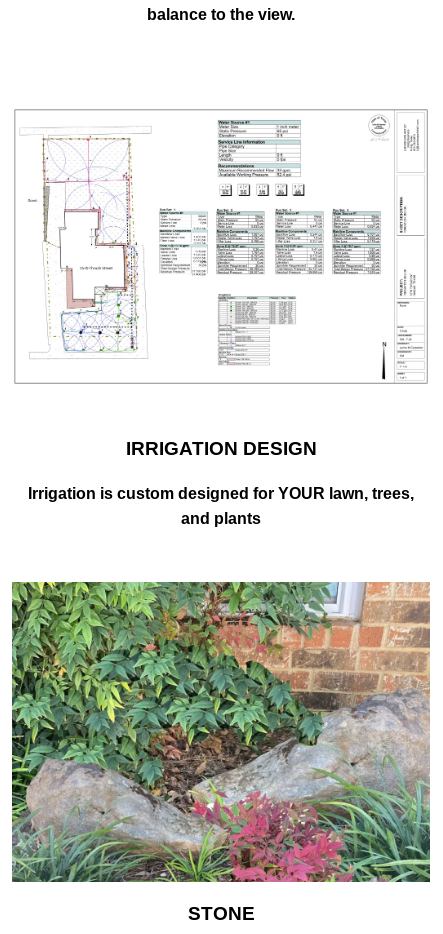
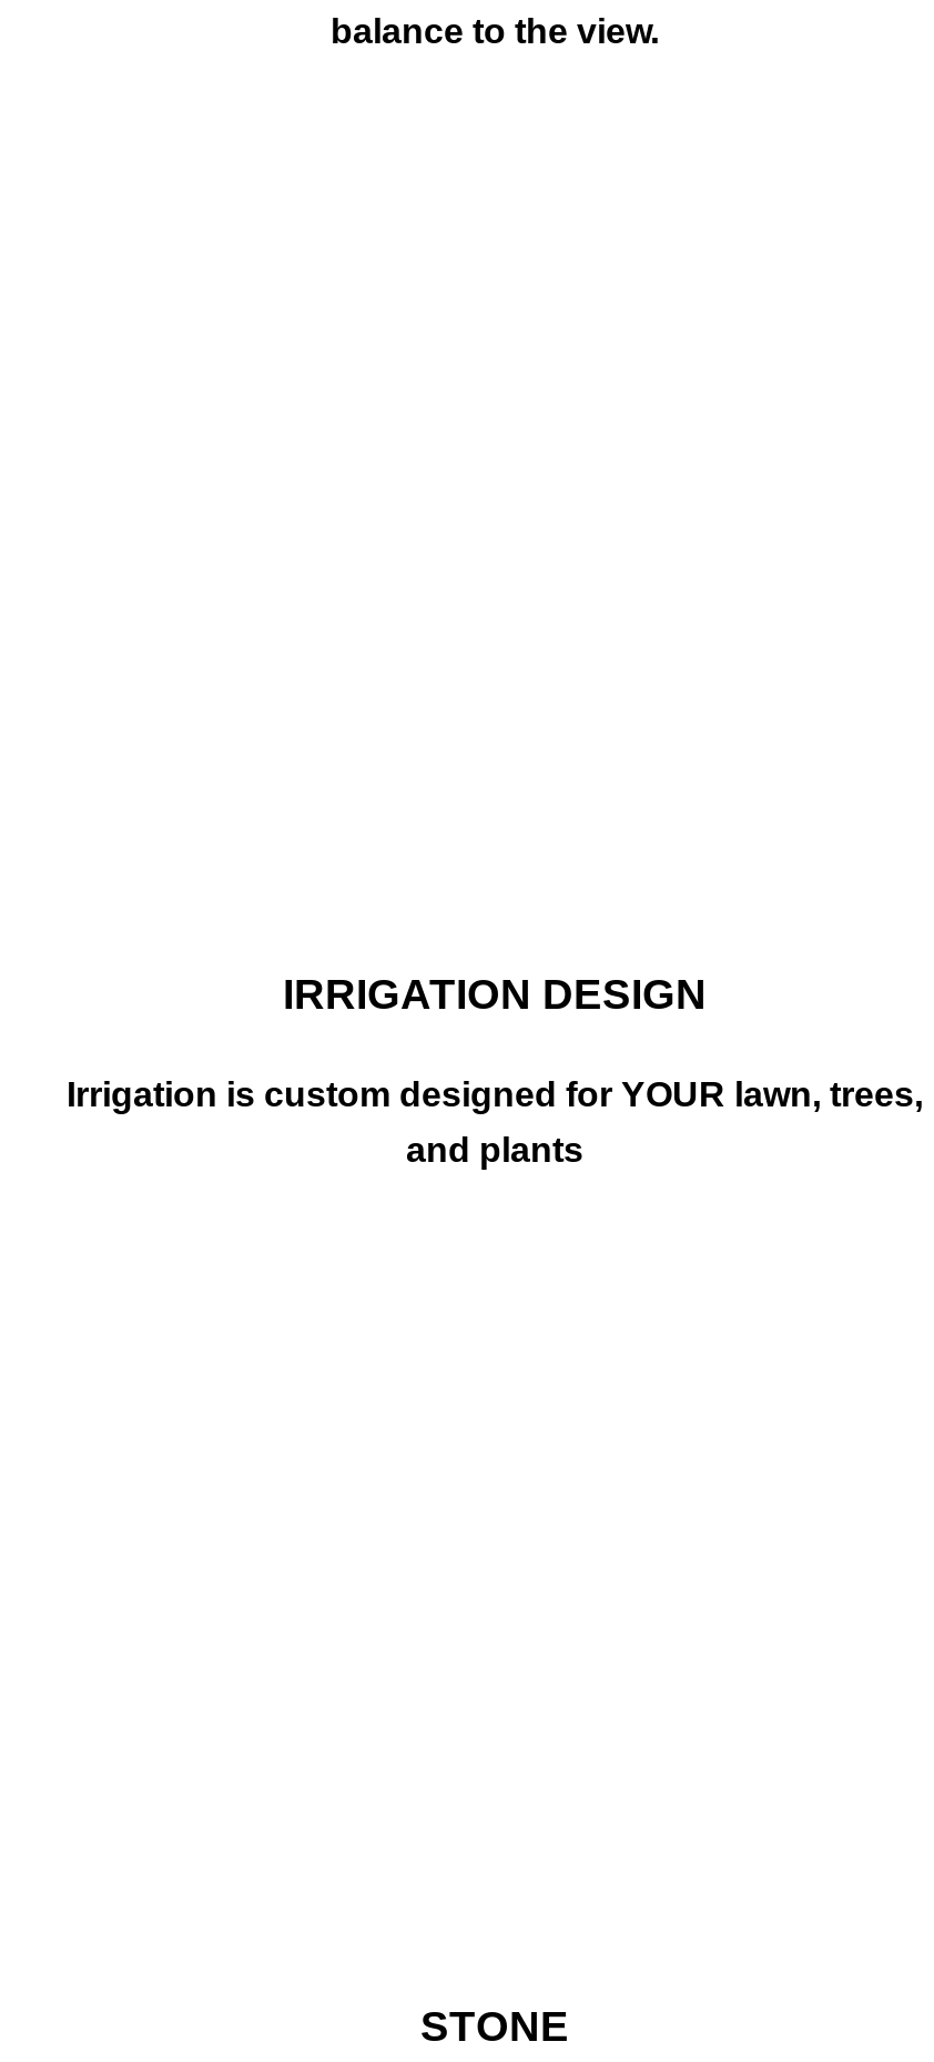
- [image]

- [image]
